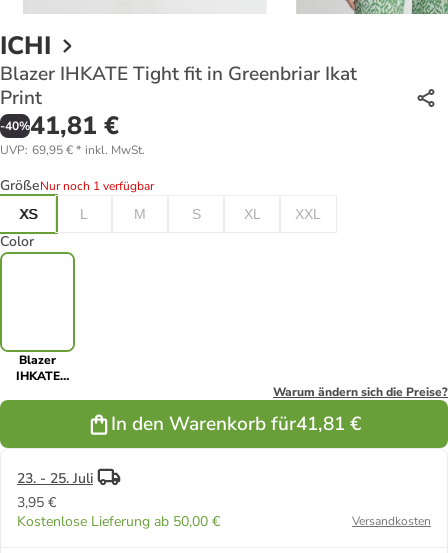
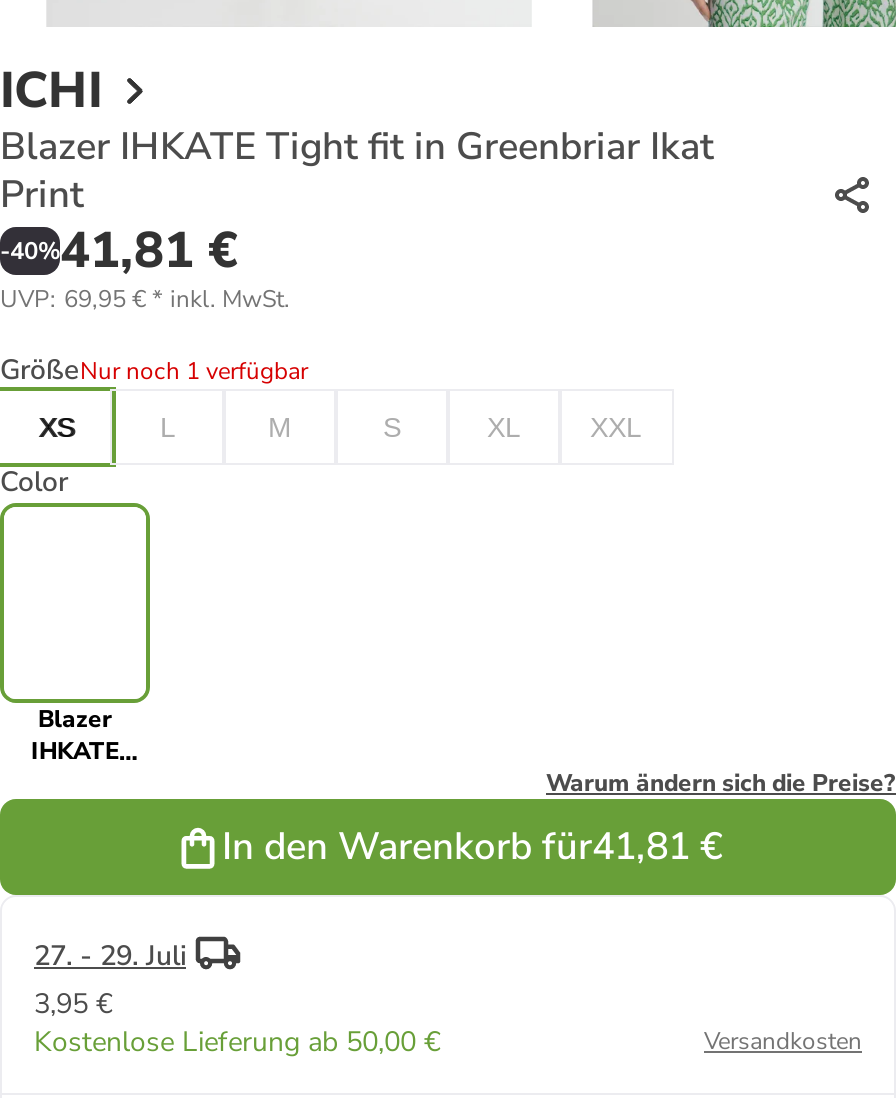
- 23. - 25. Juli
+ 27. - 29. Juli
